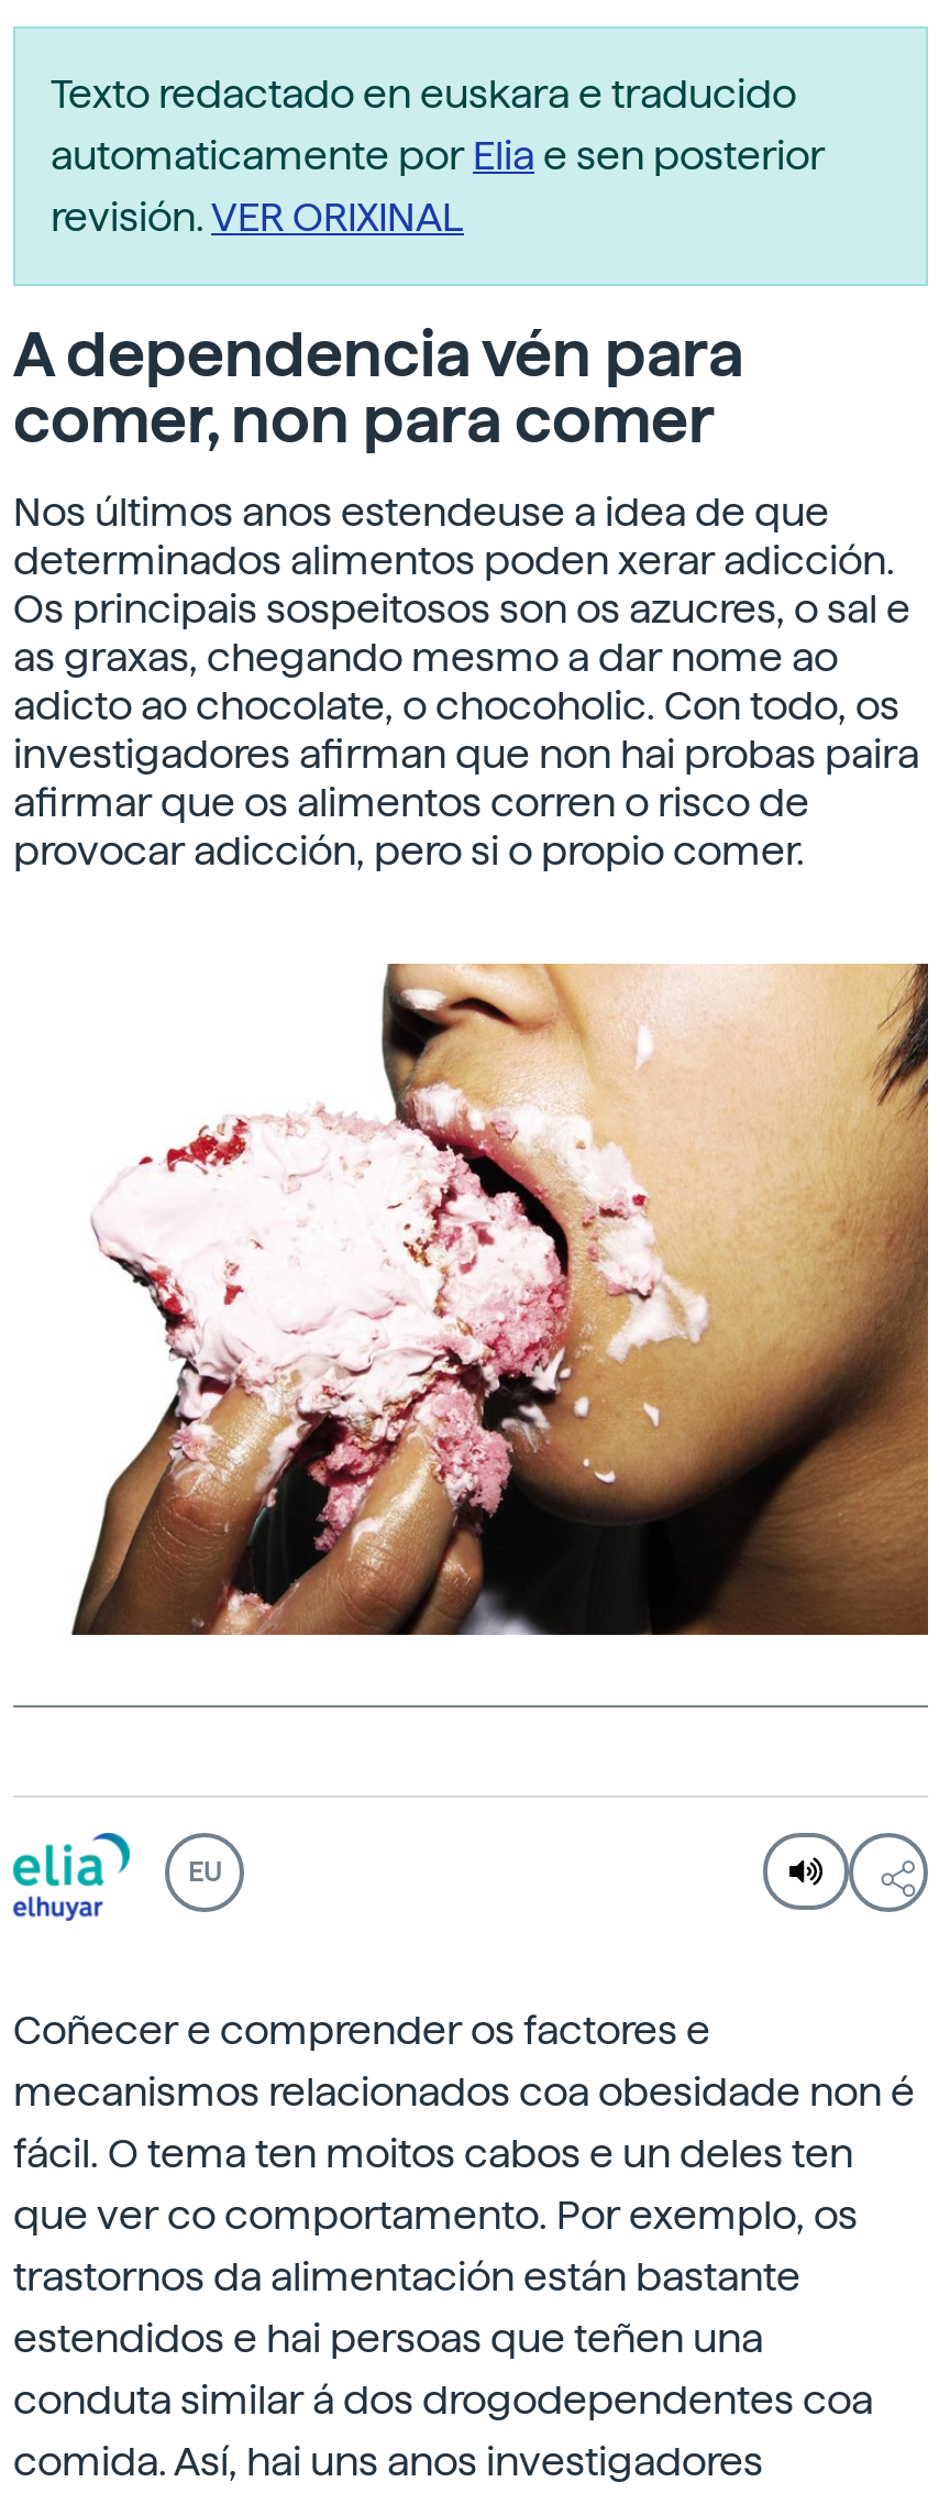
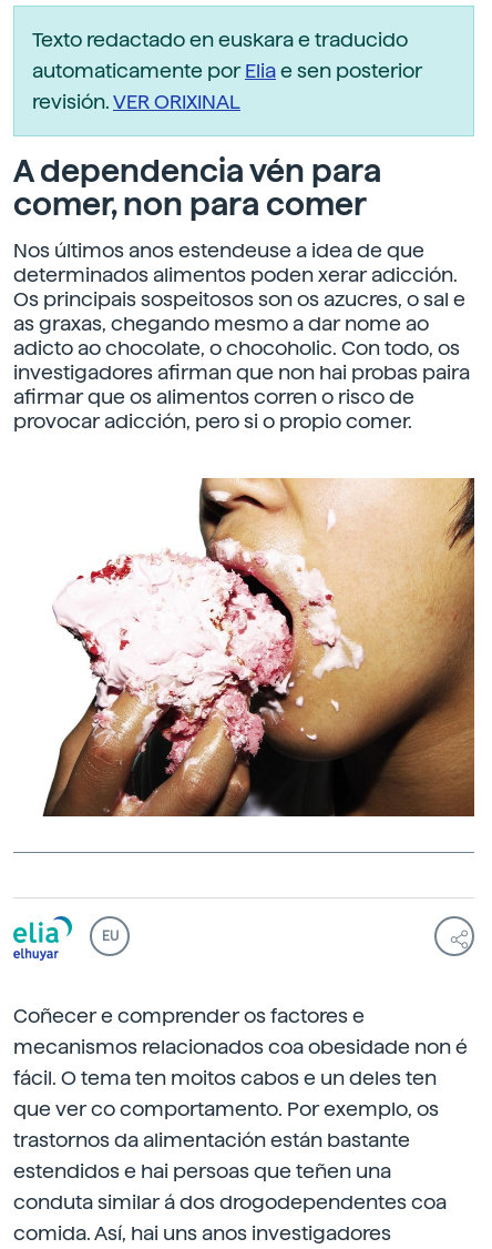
- [image]
